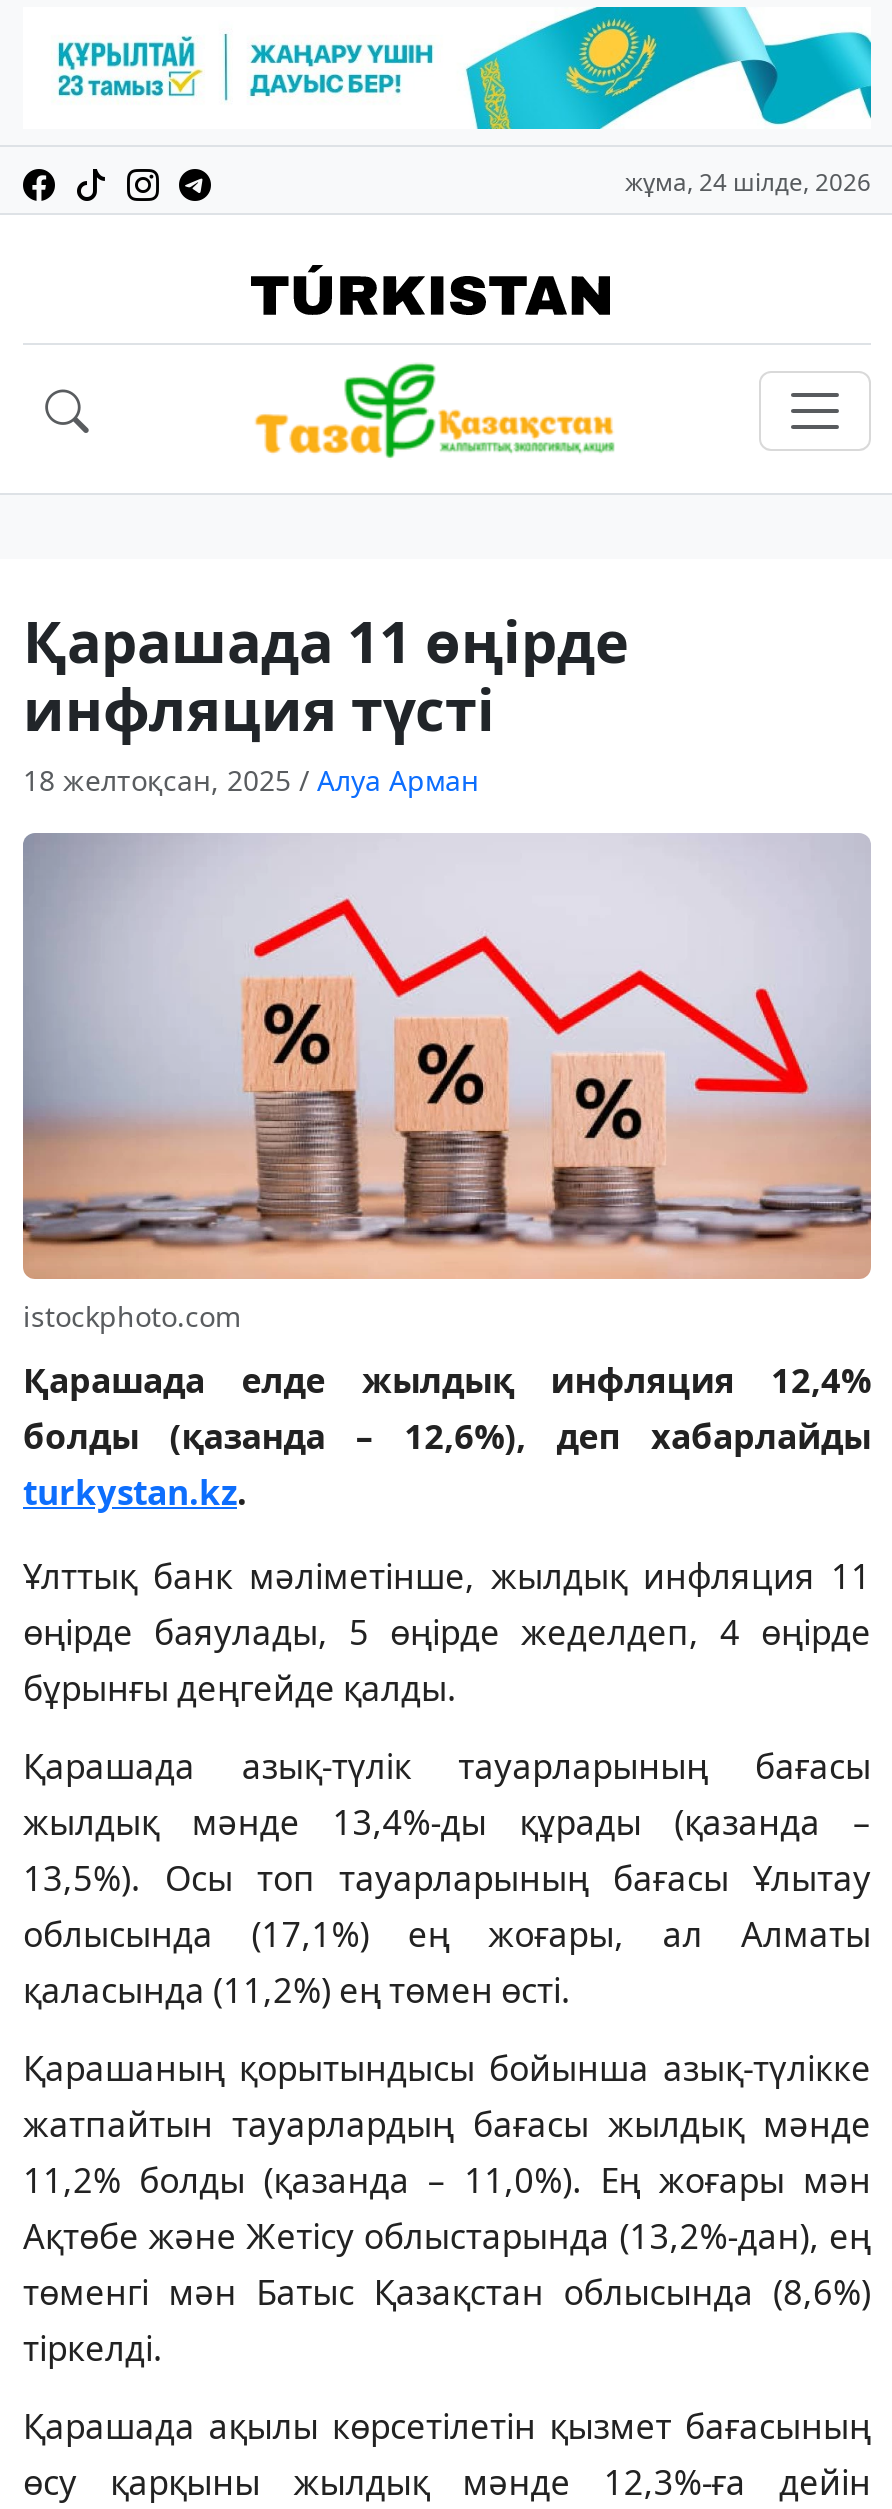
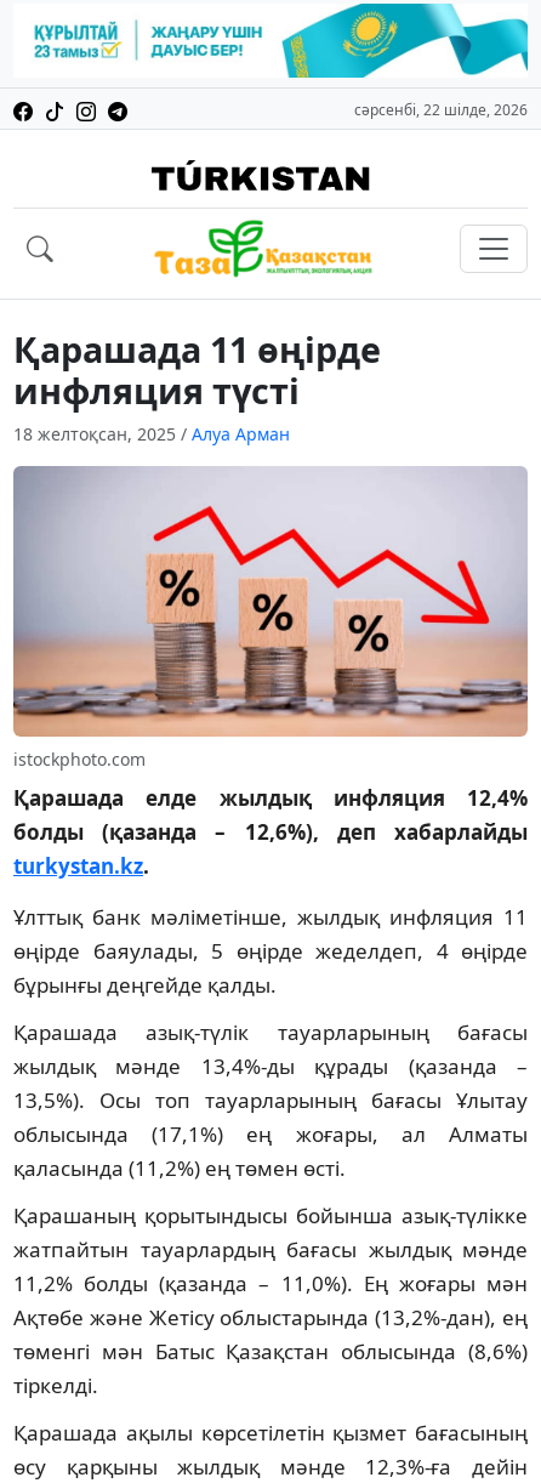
- жұма, 24 шілде, 2026
+ сәрсенбі, 22 шілде, 2026
